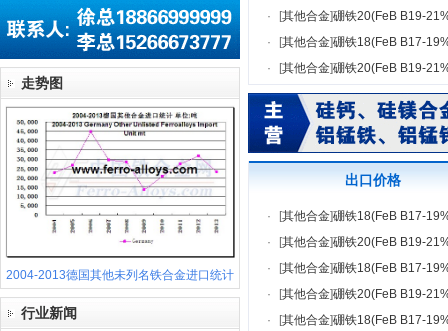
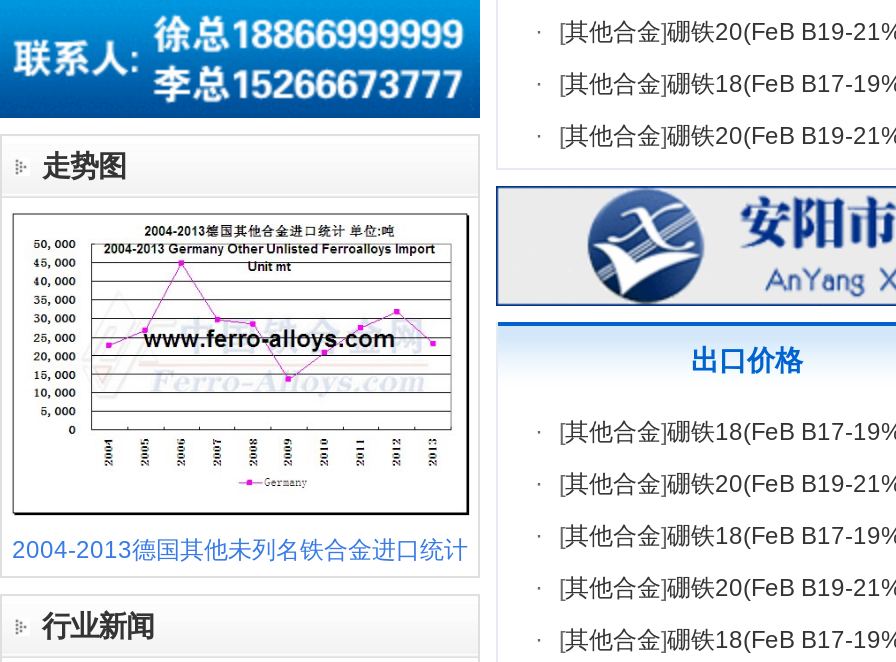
- [image]
+ [image]
